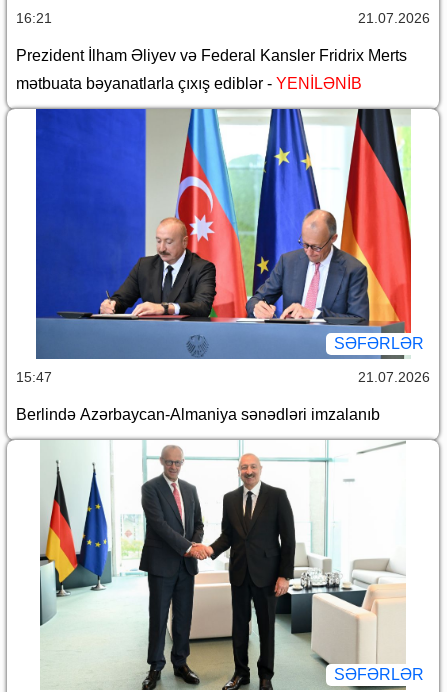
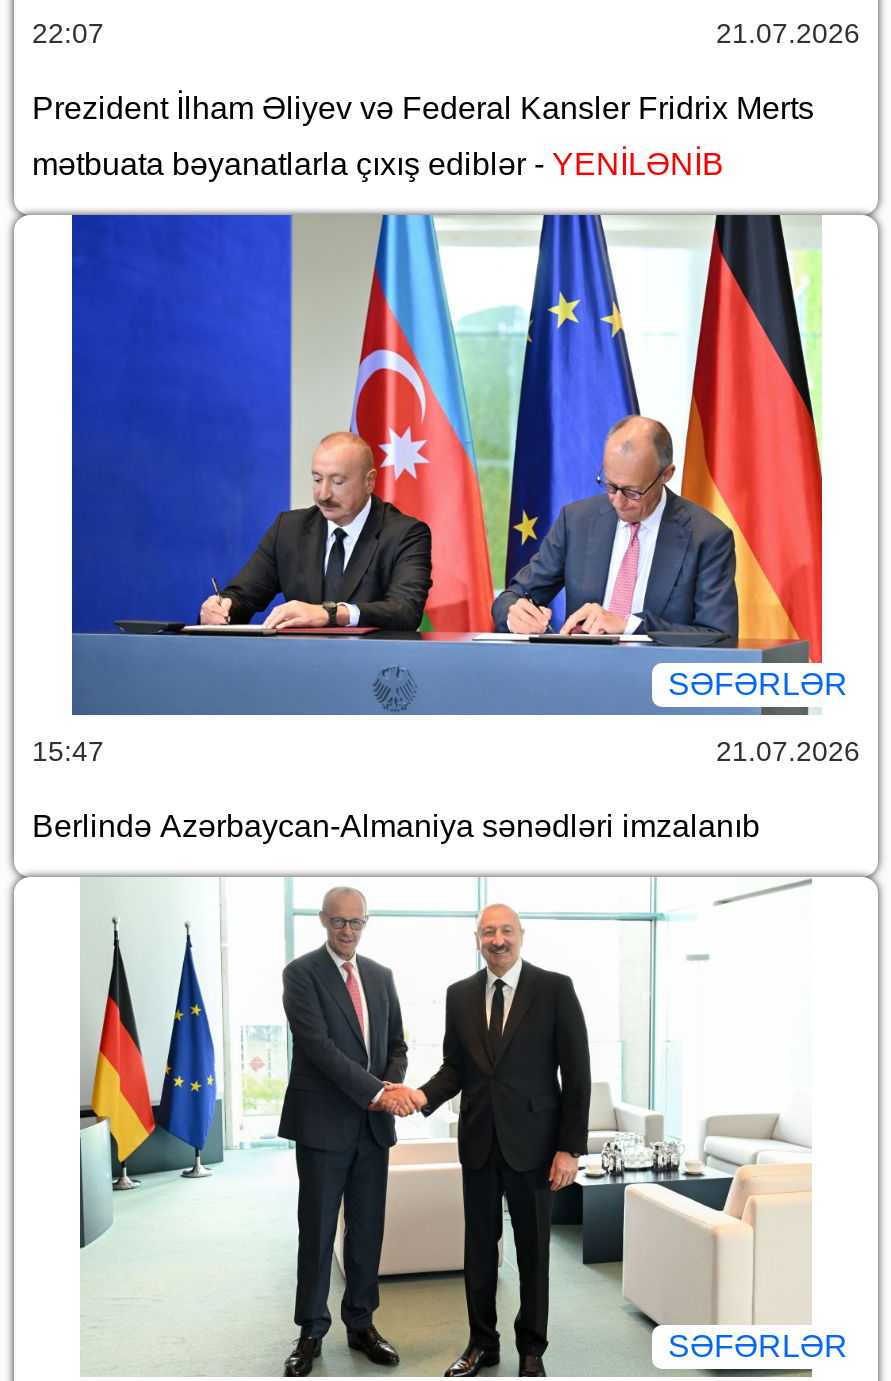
- 16:21
+ 22:07
